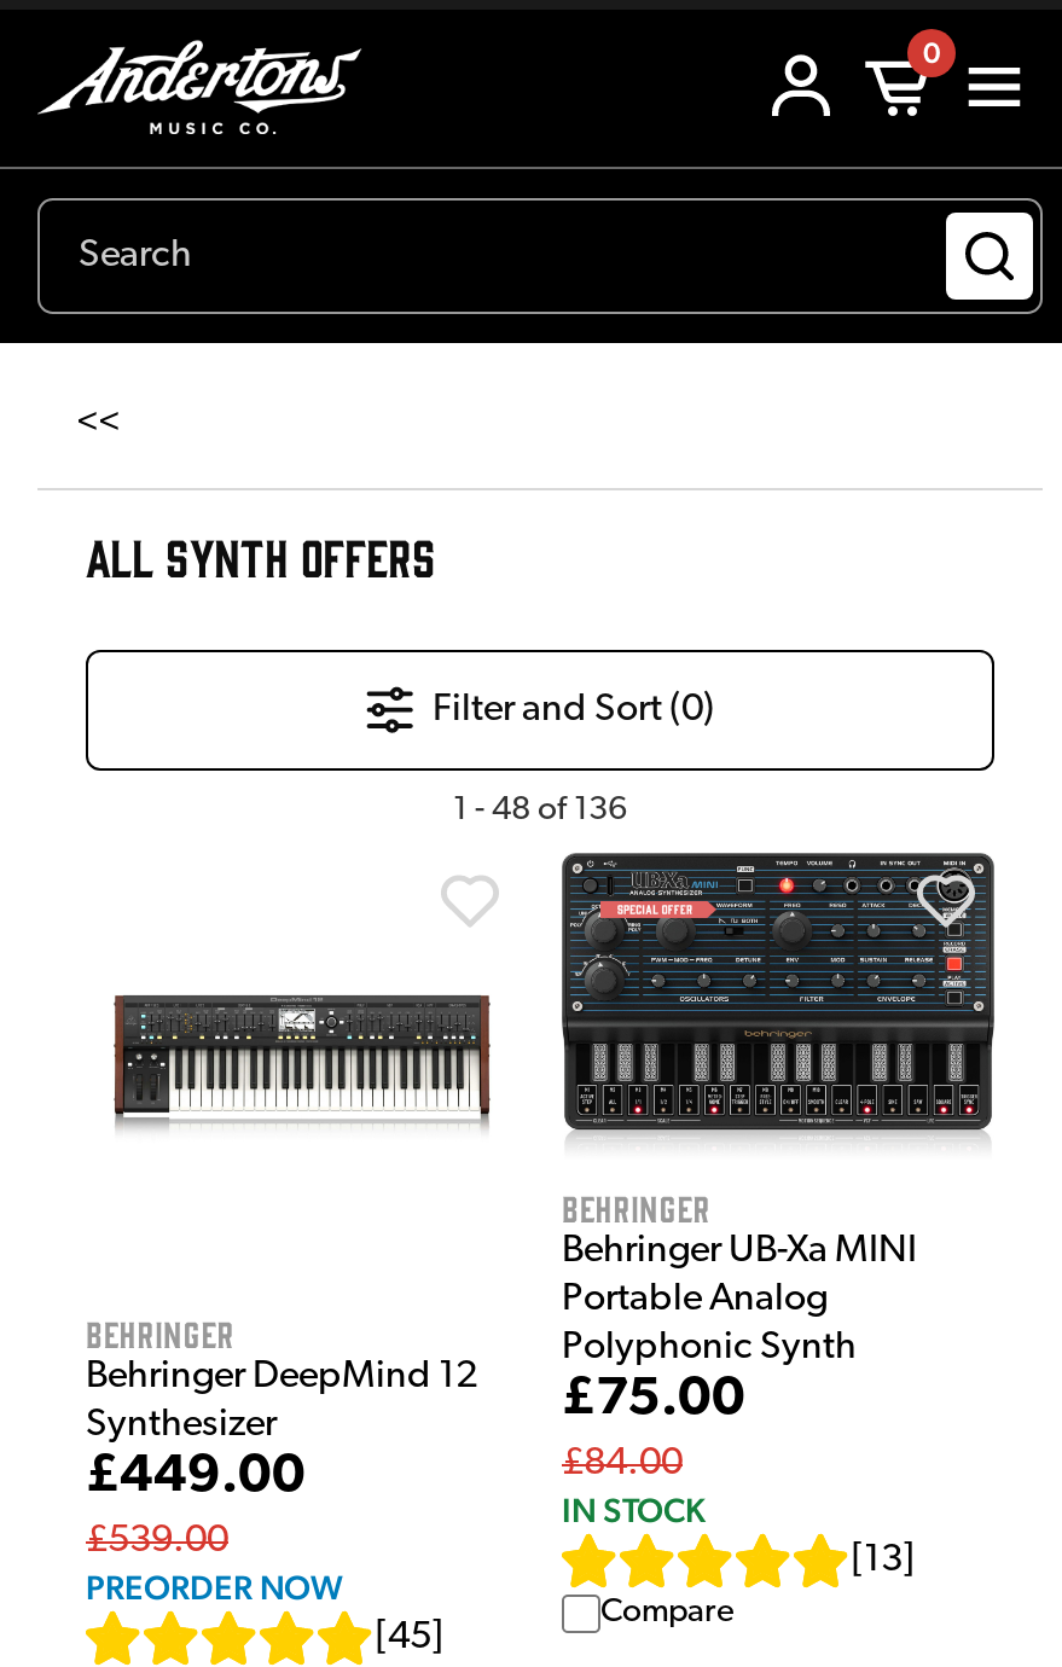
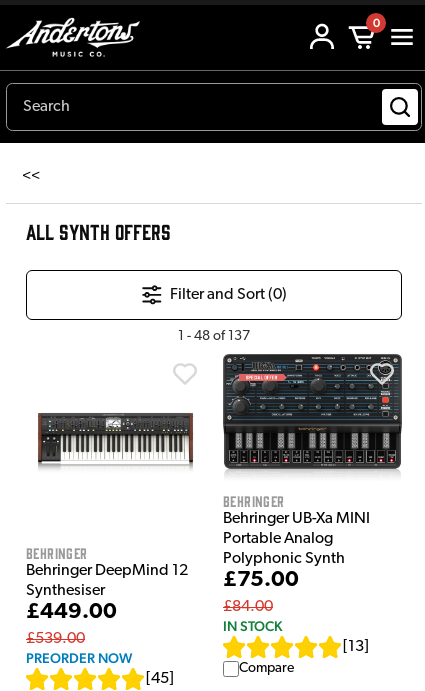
- 1 - 48 of 136
+ 1 - 48 of 137

- Synthesizer
+ Synthesiser
